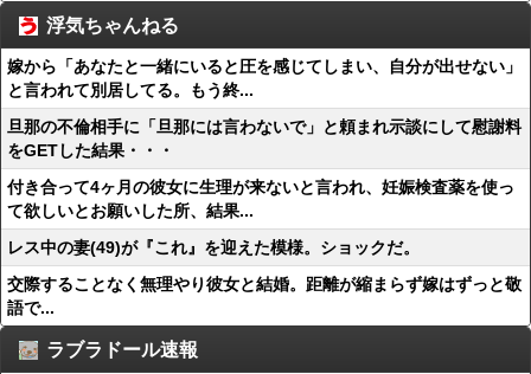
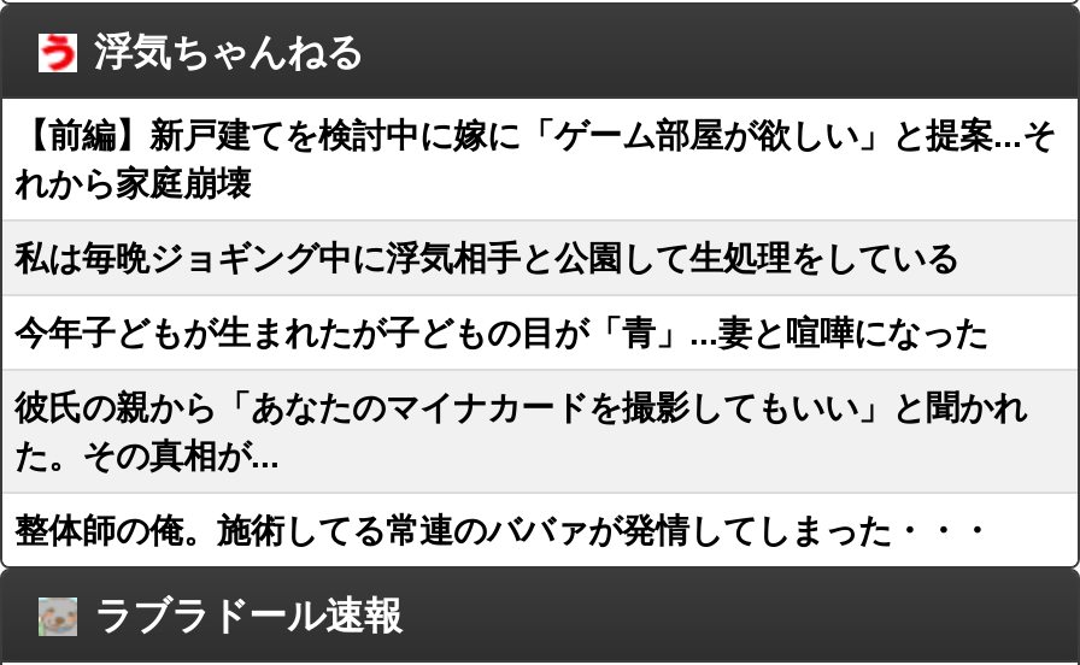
- 嫁から「あなたと一緒にいると圧を感じてしまい、自分が出せない」
- と言われて別居してる。もう終...
+ 【前編】新戸建てを検討中に嫁に「ゲーム部屋が欲しい」と提案...そ
+ れから家庭崩壊

- 旦那の不倫相手に「旦那には言わないで」と頼まれ示談にして慰謝料
- をGETした結果・・・
+ 私は毎晩ジョギング中に浮気相手と公園して生処理をしている

- 付き合って4ヶ月の彼女に生理が来ないと言われ、妊娠検査薬を使っ
- て欲しいとお願いした所、結果...
+ 今年子どもが生まれたが子どもの目が「青」...妻と喧嘩になった

- レス中の妻(49)が『これ』を迎えた模様。ショックだ。
+ 彼氏の親から「あなたのマイナカードを撮影してもいい」と聞かれ
+ た。その真相が...

- 交際することなく無理やり彼女と結婚。距離が縮まらず嫁はずっと敬
- 語で...
+ 整体師の俺。施術してる常連のババァが発情してしまった・・・
